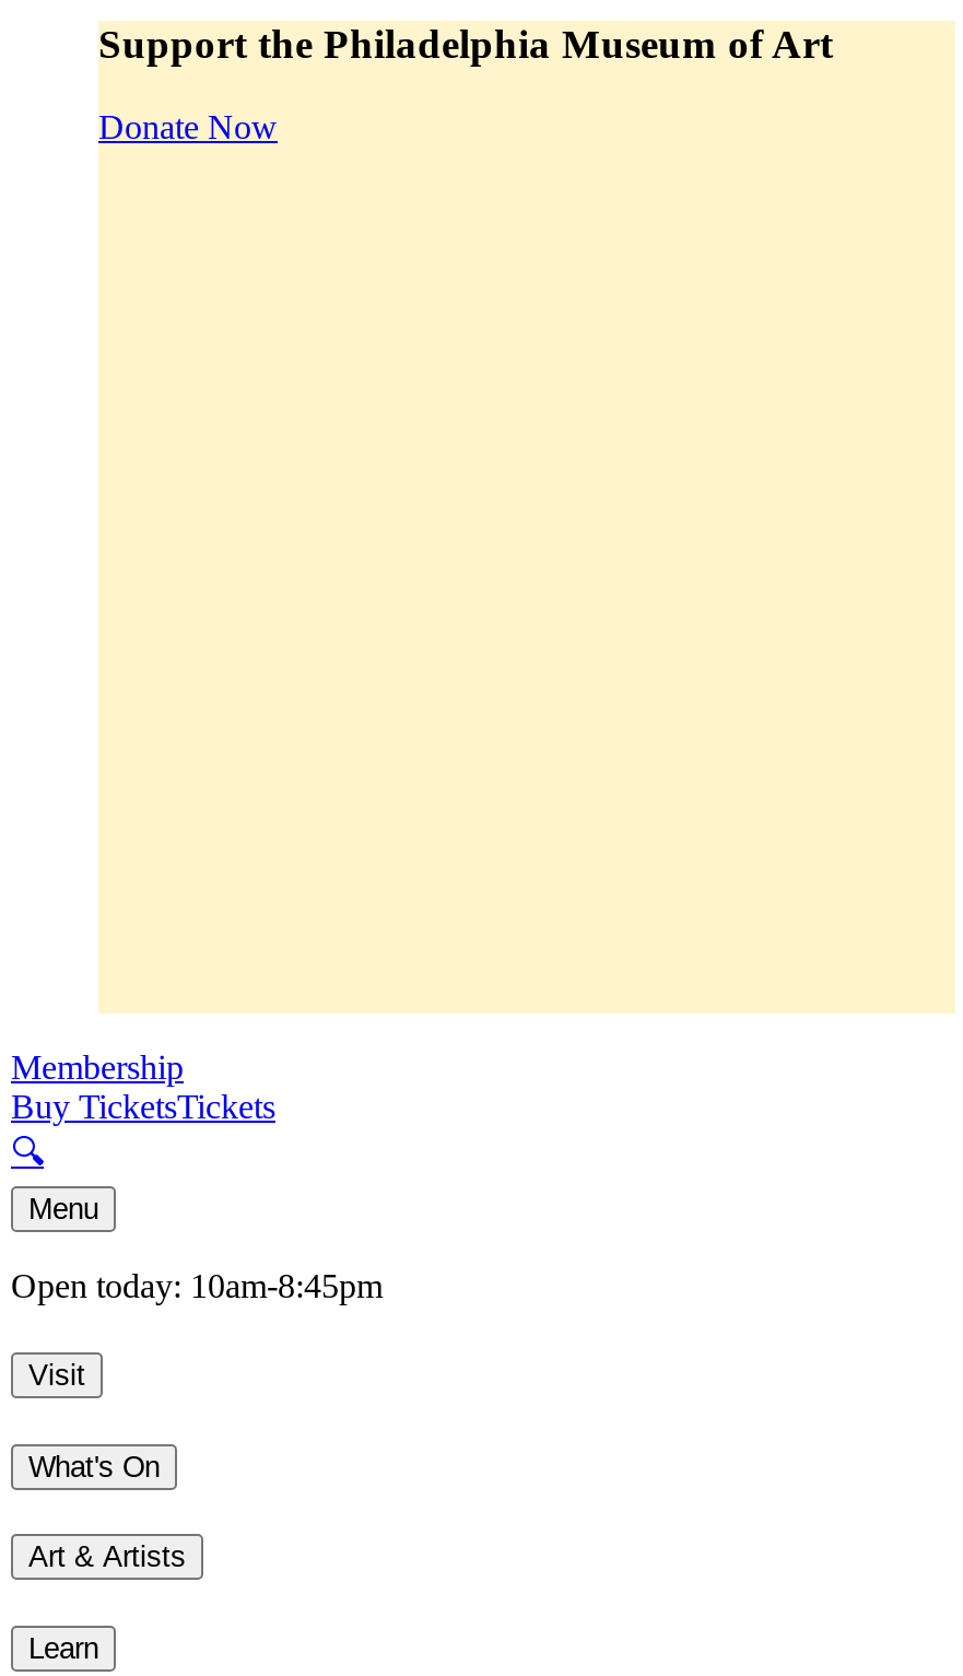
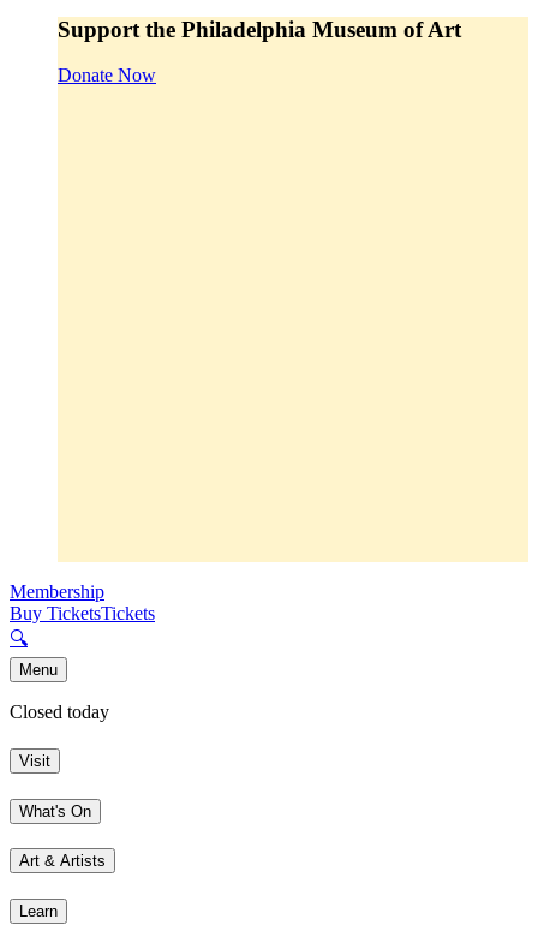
- Open today: 10am-8:45pm
+ Closed today
